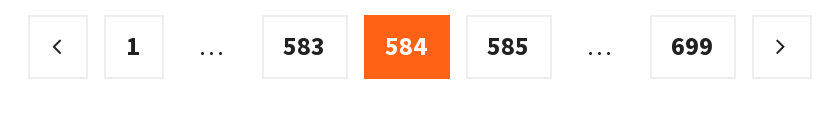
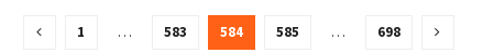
- 699
+ 698
